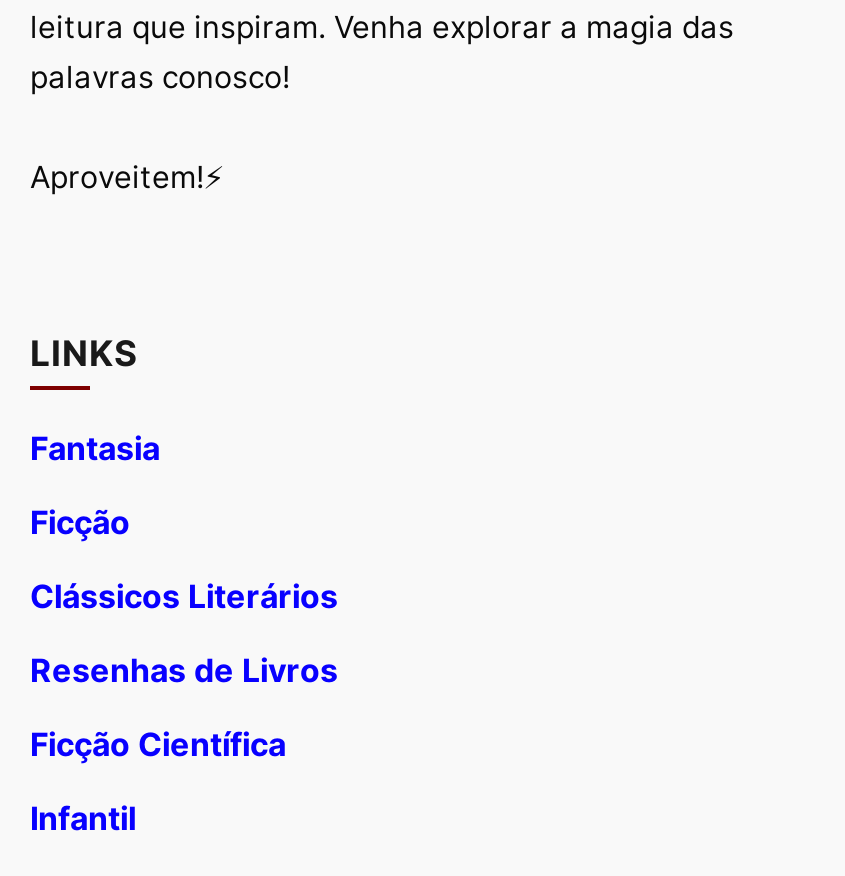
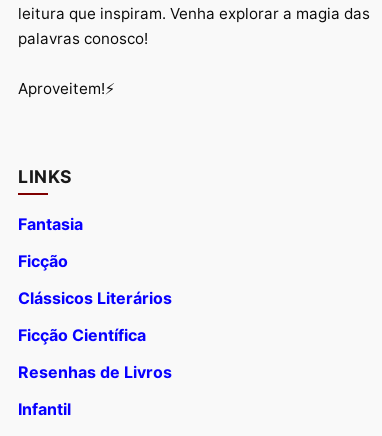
moved down: Resenhas de Livros

moved up: Ficção Científica
